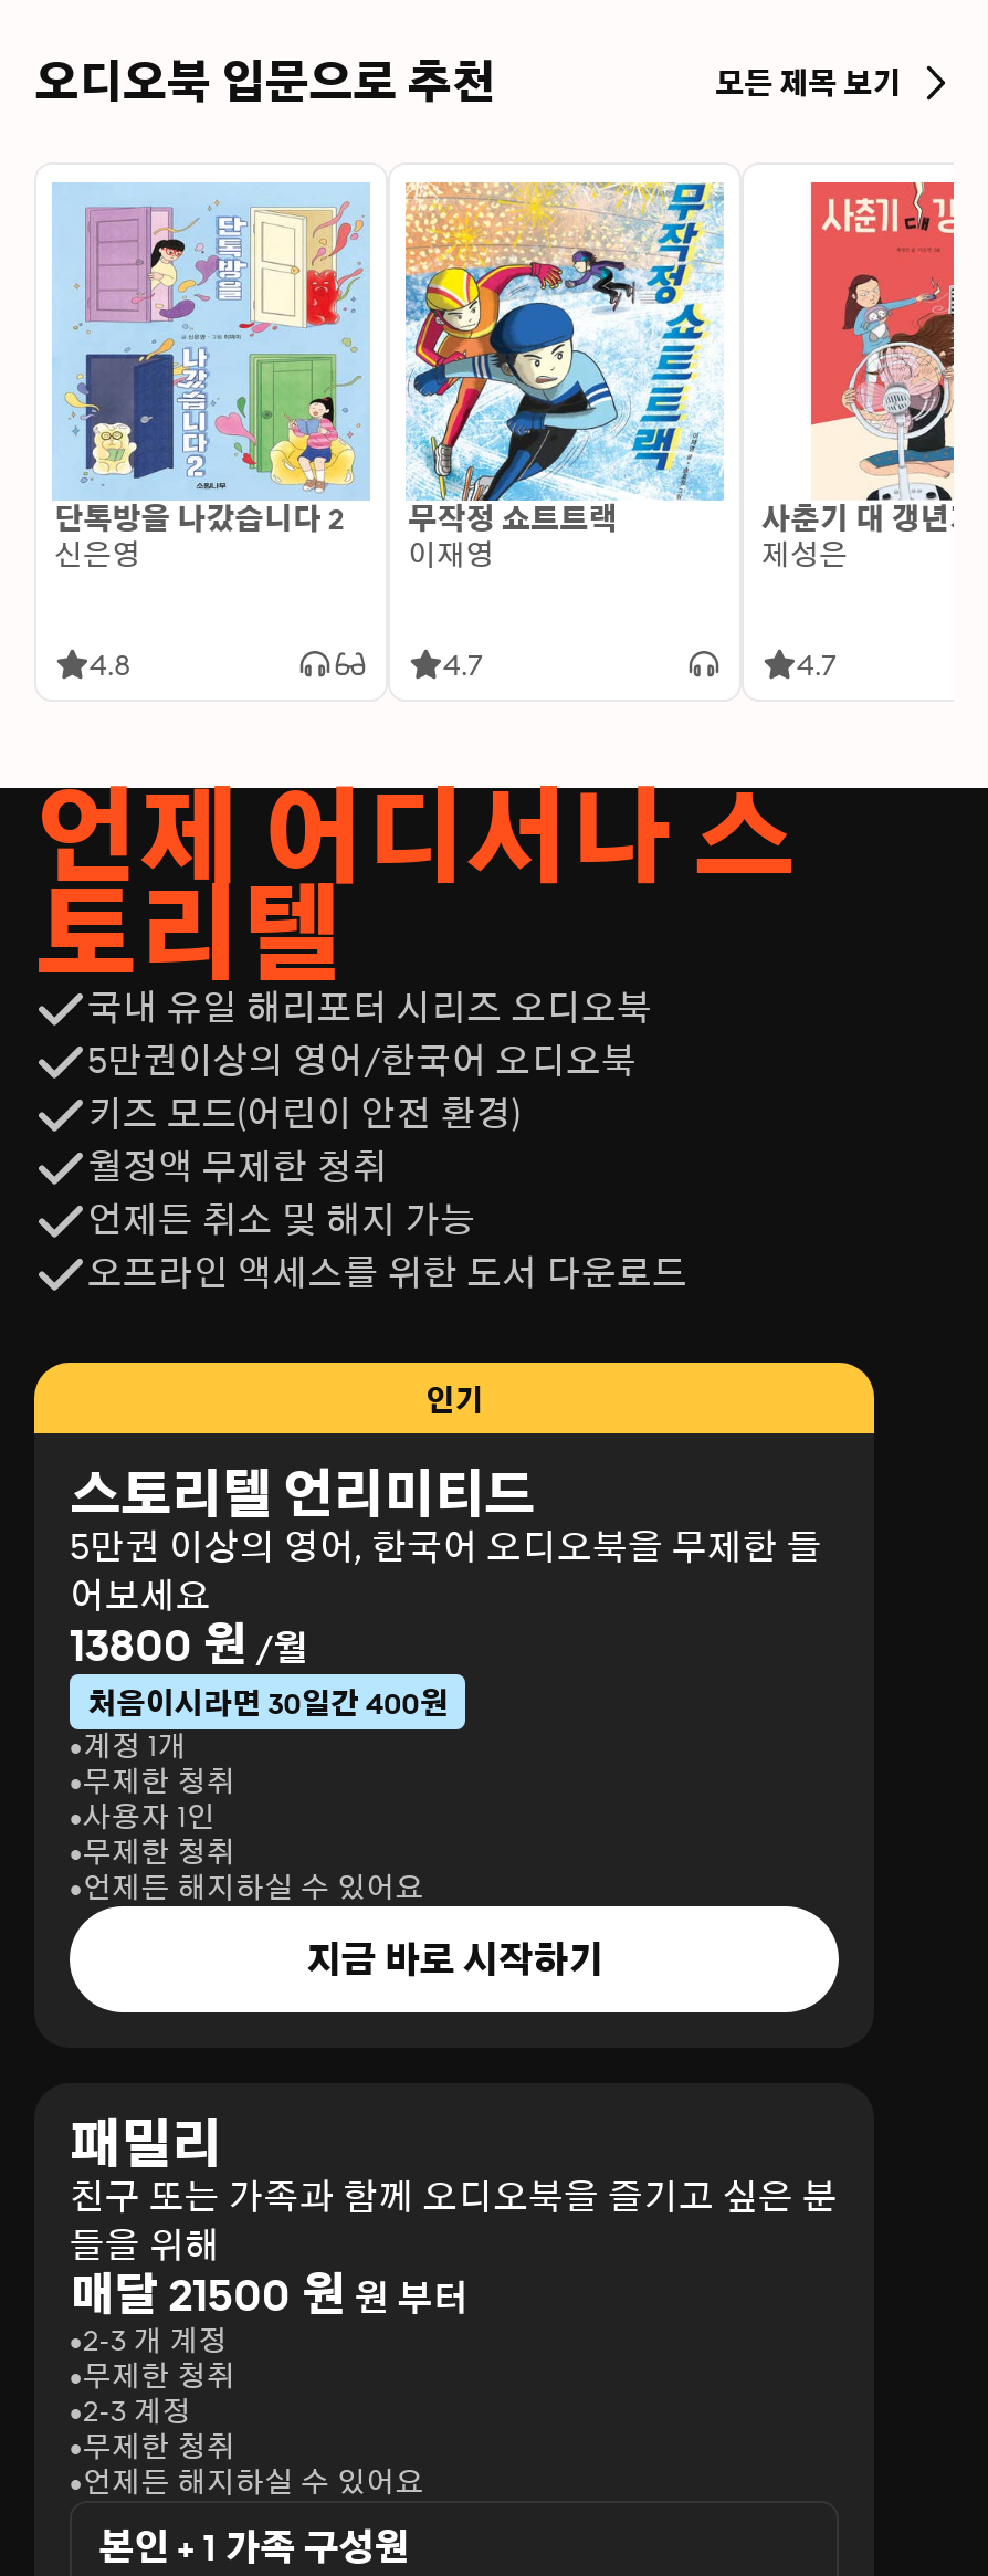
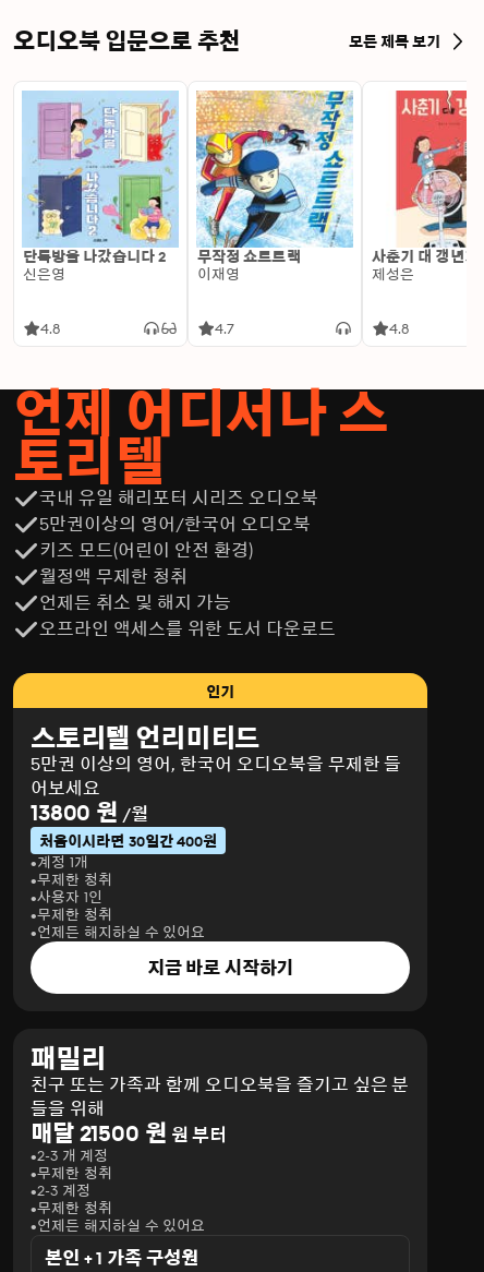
- 4.7
+ 4.8
